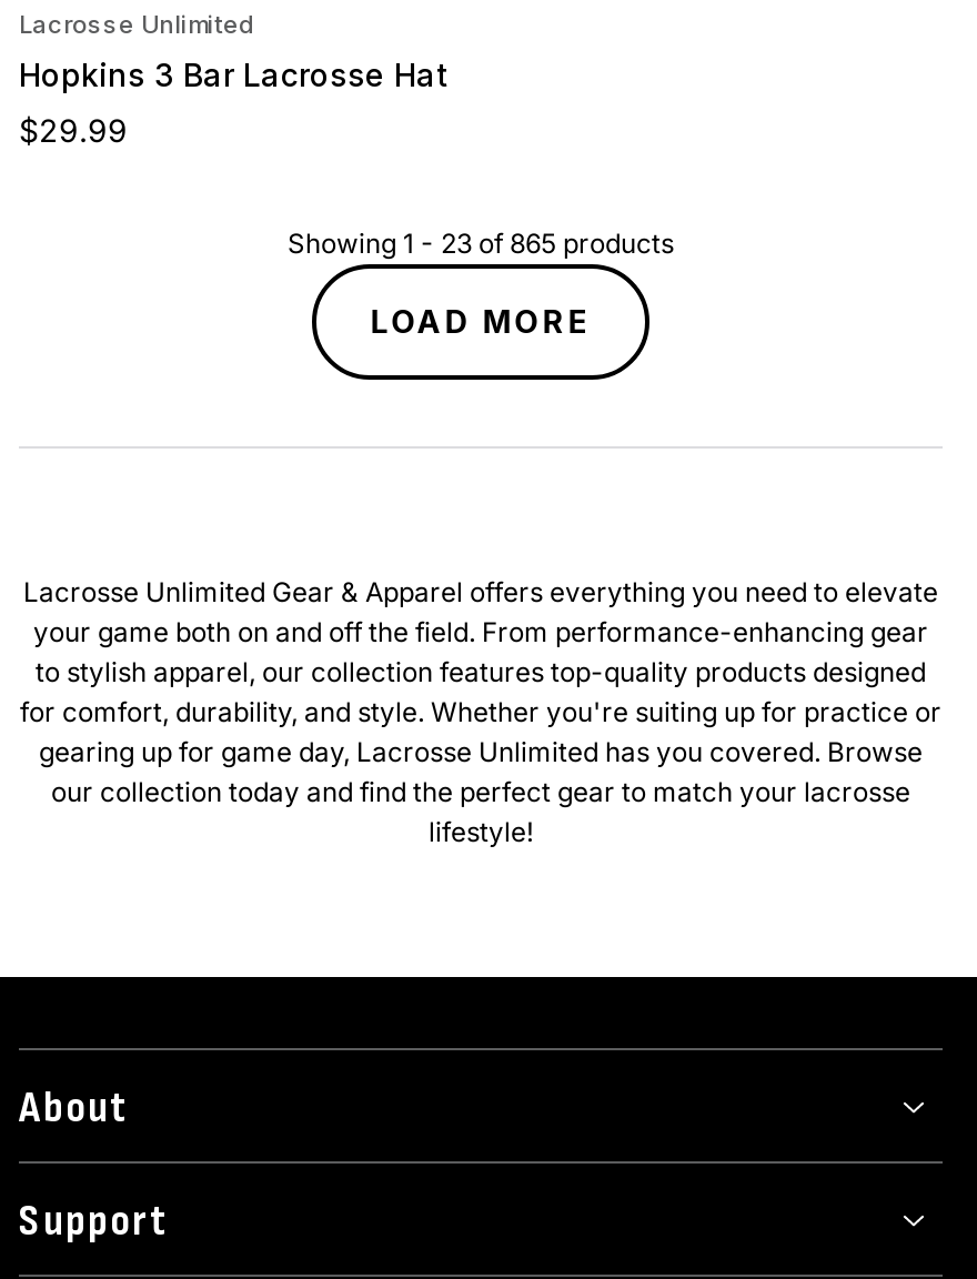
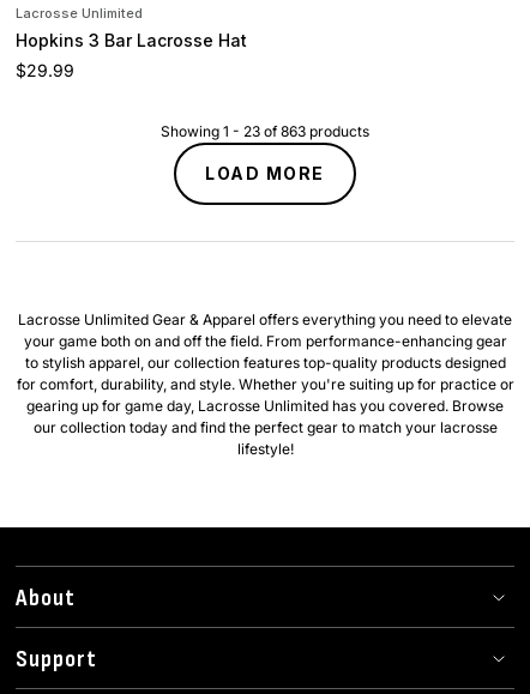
- Showing 1 - 23 of 865 products
+ Showing 1 - 23 of 863 products
